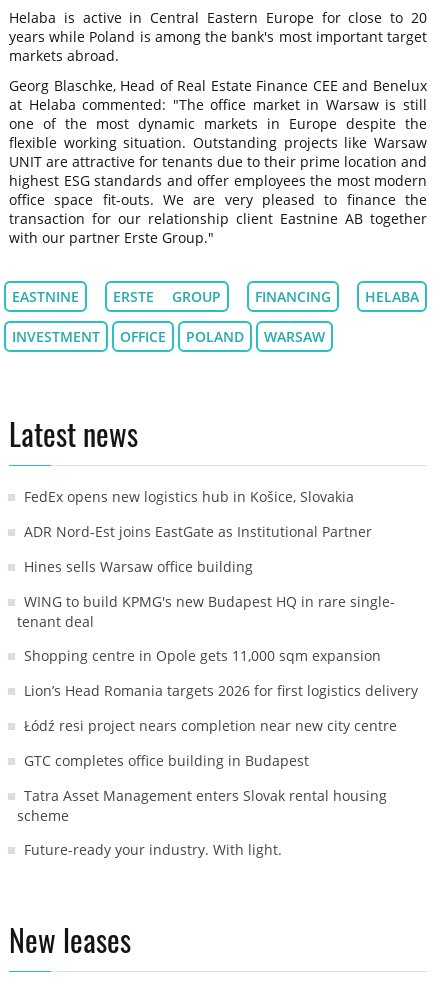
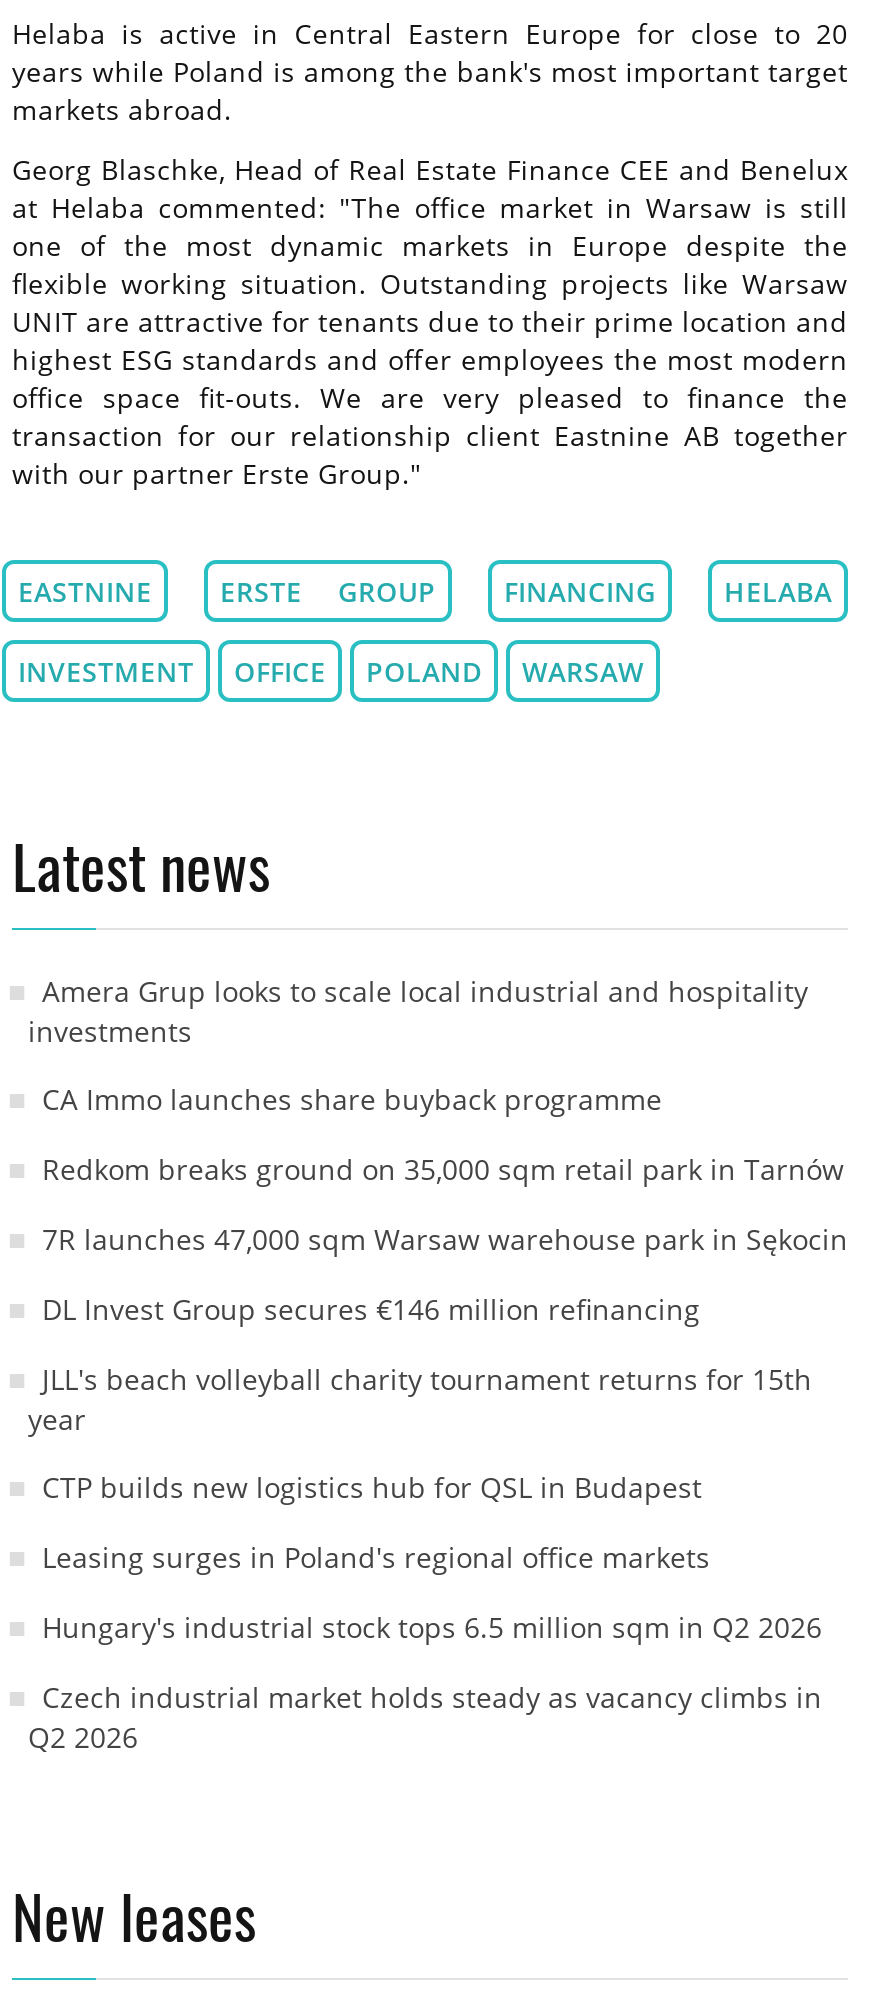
- FedEx opens new logistics hub in Košice, Slovakia
+ Amera Grup looks to scale local industrial and hospitality
+ investments

- ADR Nord-Est joins EastGate as Institutional Partner
+ CA Immo launches share buyback programme

- Hines sells Warsaw office building
+ Redkom breaks ground on 35,000 sqm retail park in Tarnów

- WING to build KPMG's new Budapest HQ in rare single-
- tenant deal
+ 7R launches 47,000 sqm Warsaw warehouse park in Sękocin

- Shopping centre in Opole gets 11,000 sqm expansion
+ DL Invest Group secures €146 million refinancing

- Lion’s Head Romania targets 2026 for first logistics delivery
+ JLL's beach volleyball charity tournament returns for 15th
+ year

- Łódź resi project nears completion near new city centre
+ CTP builds new logistics hub for QSL in Budapest

- GTC completes office building in Budapest
+ Leasing surges in Poland's regional office markets

- Tatra Asset Management enters Slovak rental housing
- scheme
+ Hungary's industrial stock tops 6.5 million sqm in Q2 2026

- Future-ready your industry. With light.
+ Czech industrial market holds steady as vacancy climbs in
+ Q2 2026
